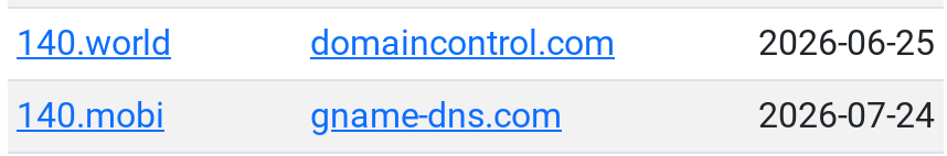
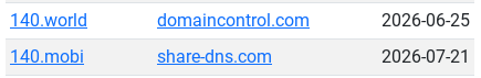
- gname-dns.com
- 2026-07-24
+ share-dns.com
+ 2026-07-21
